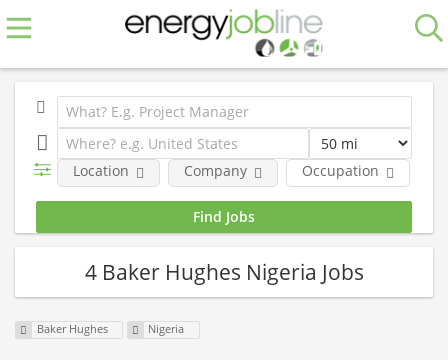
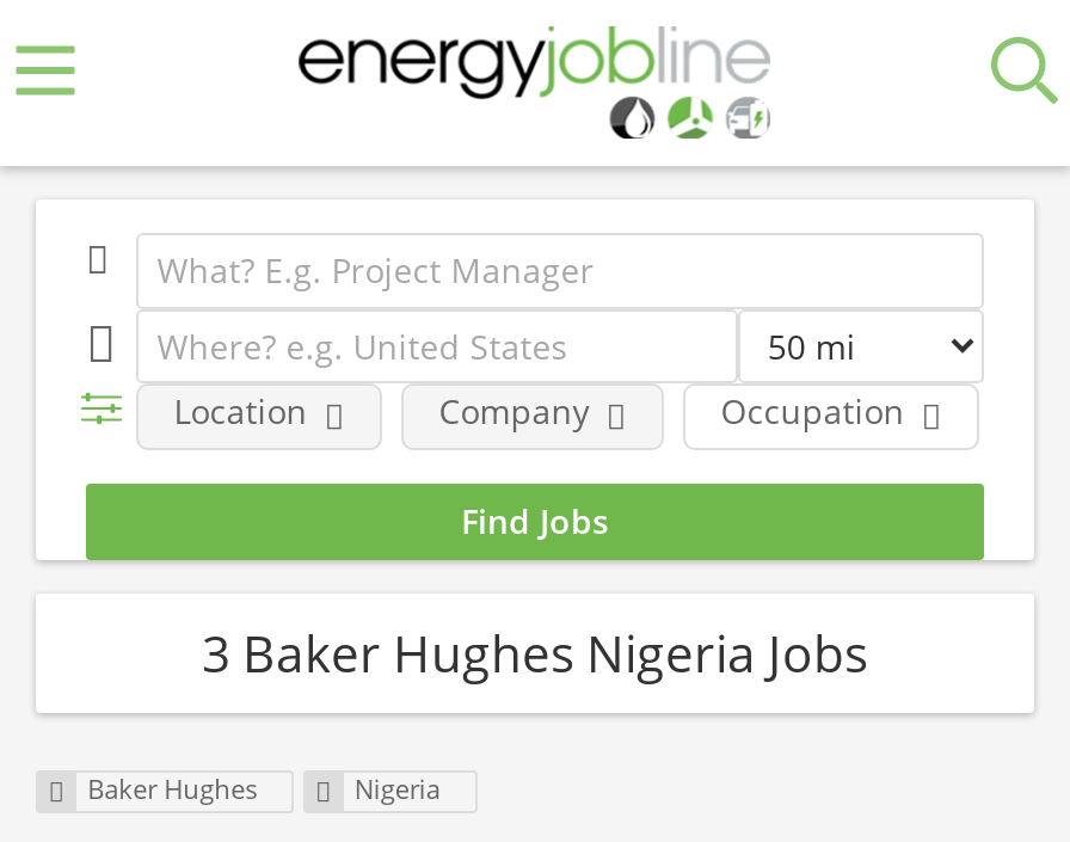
- 4 Baker Hughes Nigeria Jobs
+ 3 Baker Hughes Nigeria Jobs
